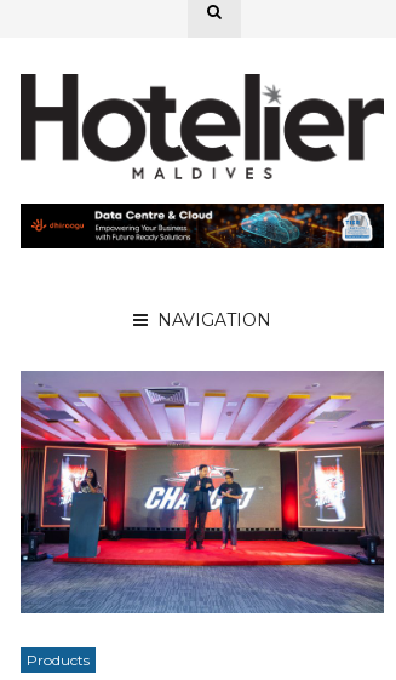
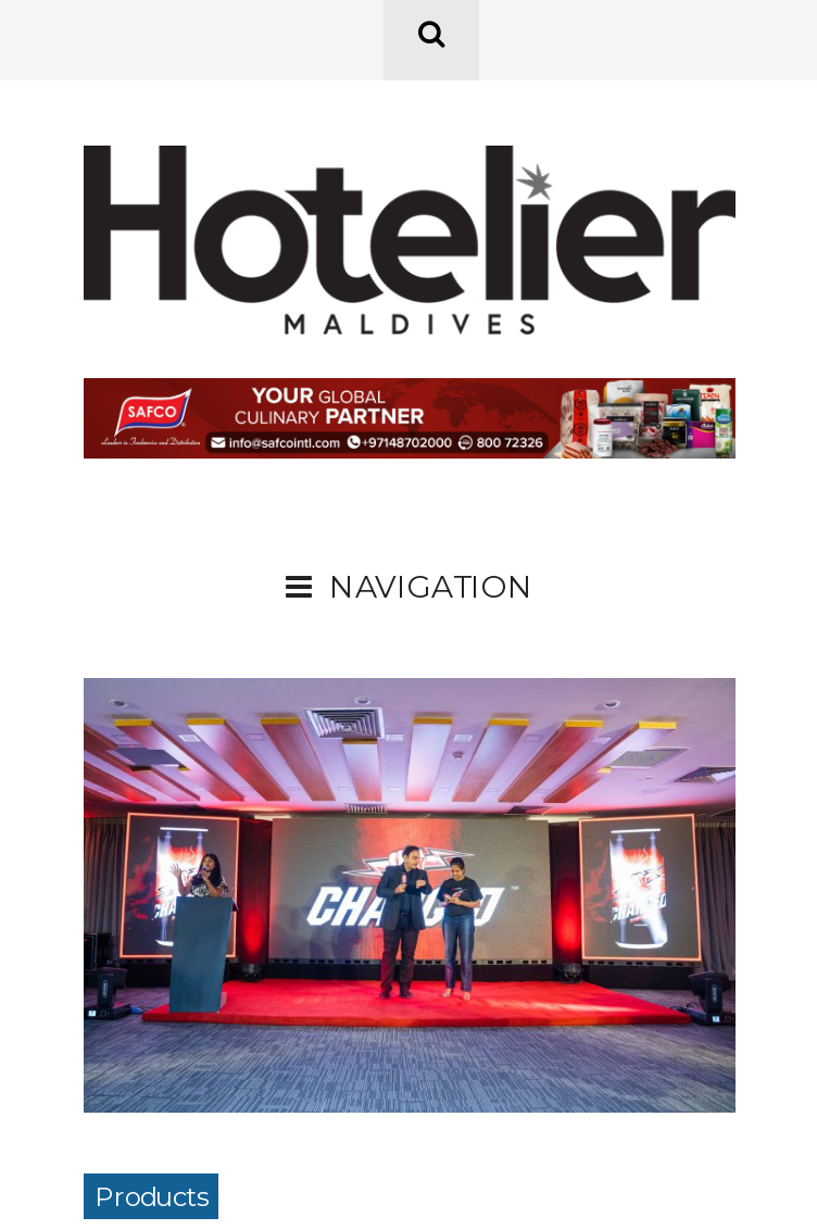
- [image]
+ [image]
